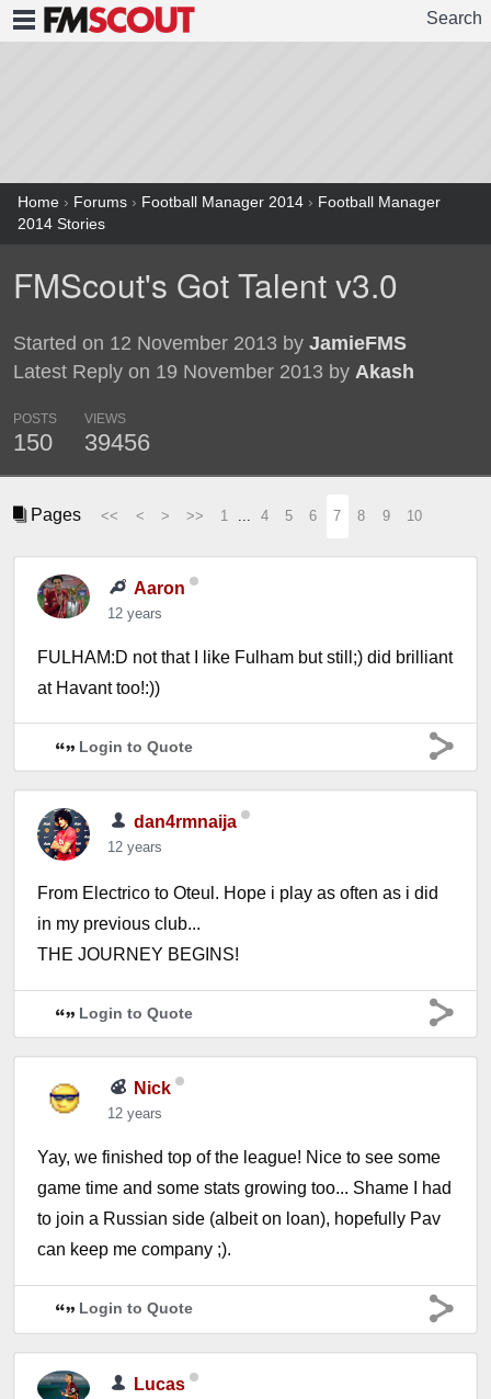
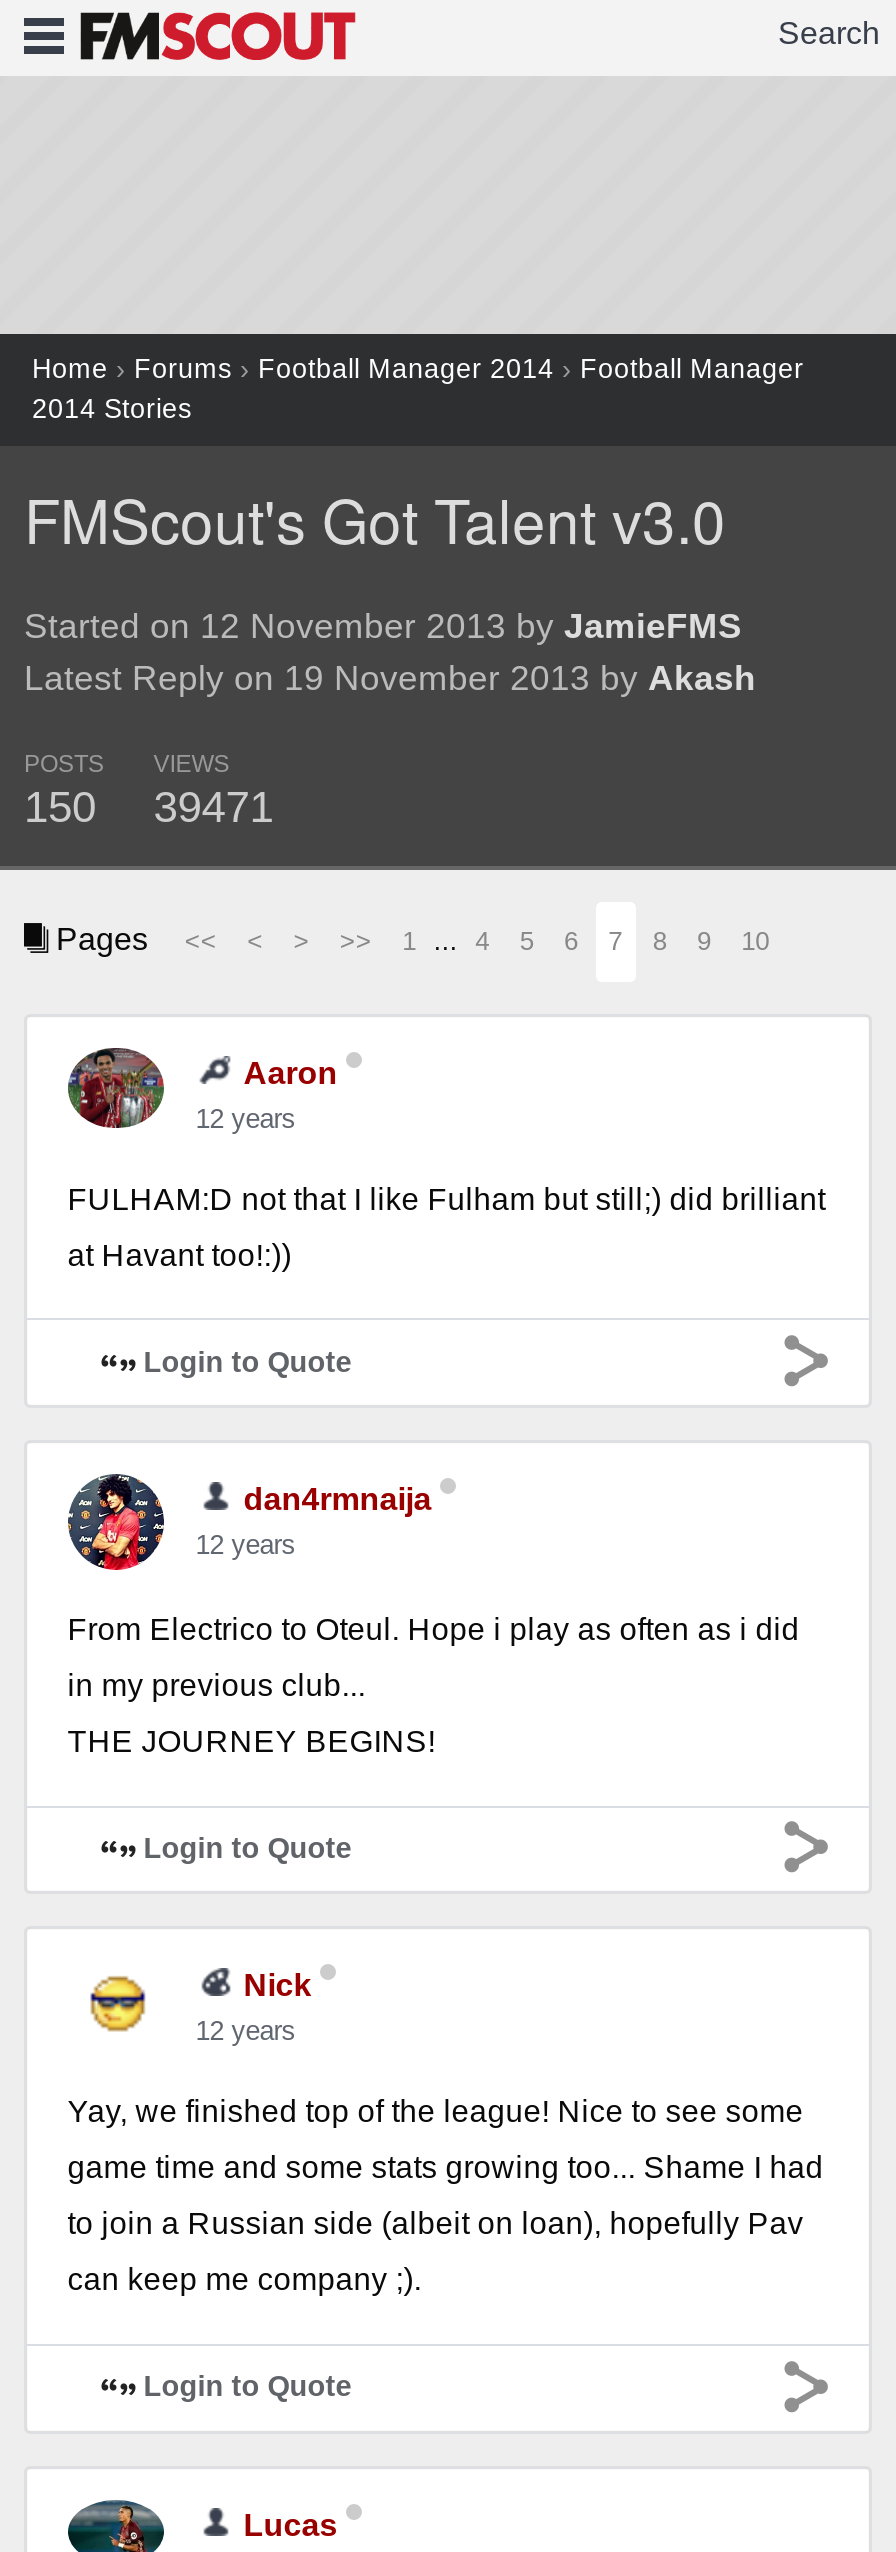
- 150 39456
+ 150 39471
